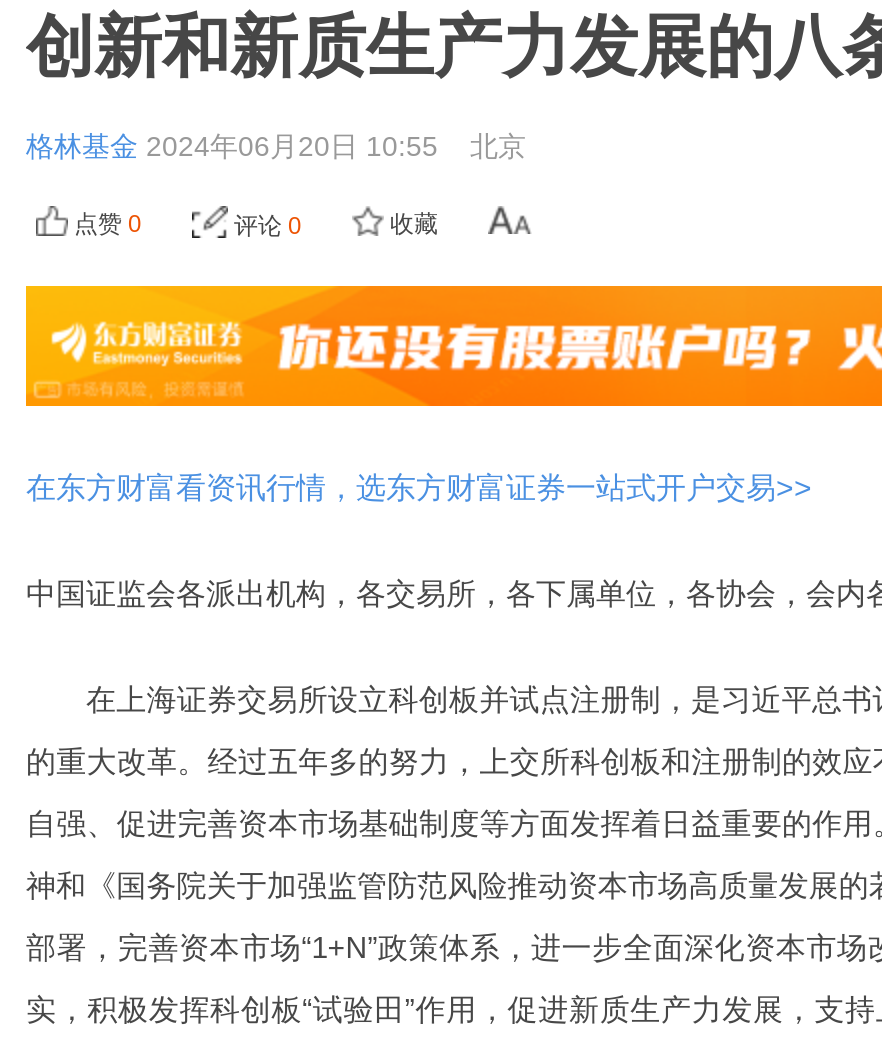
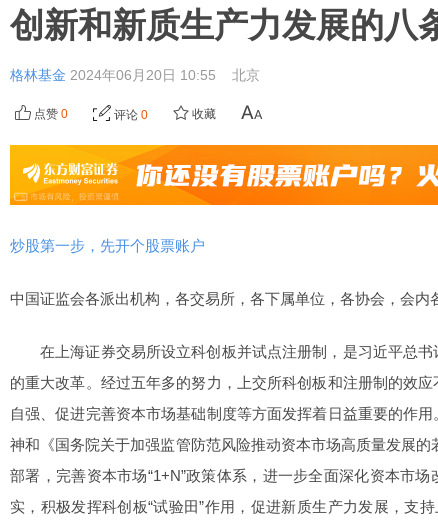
- 在东方财富看资讯行情，选东方财富证券一站式开户交易>>
+ 炒股第一步，先开个股票账户
